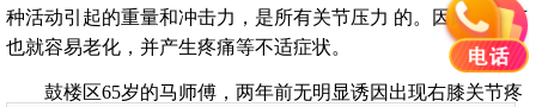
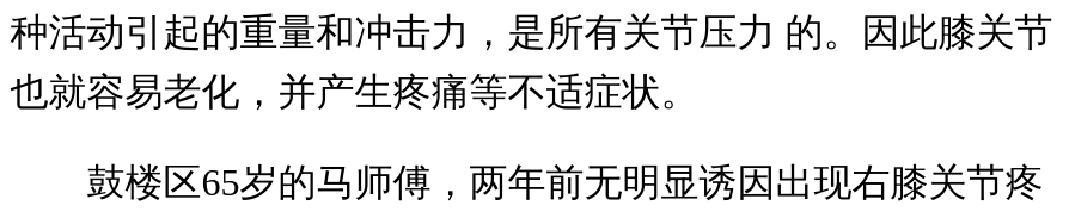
- [image]
